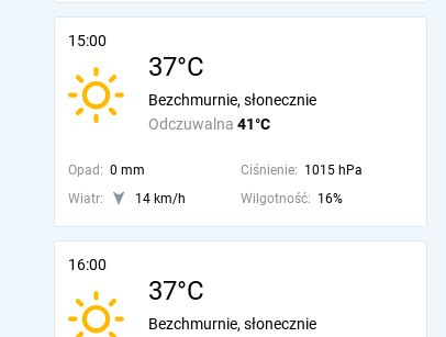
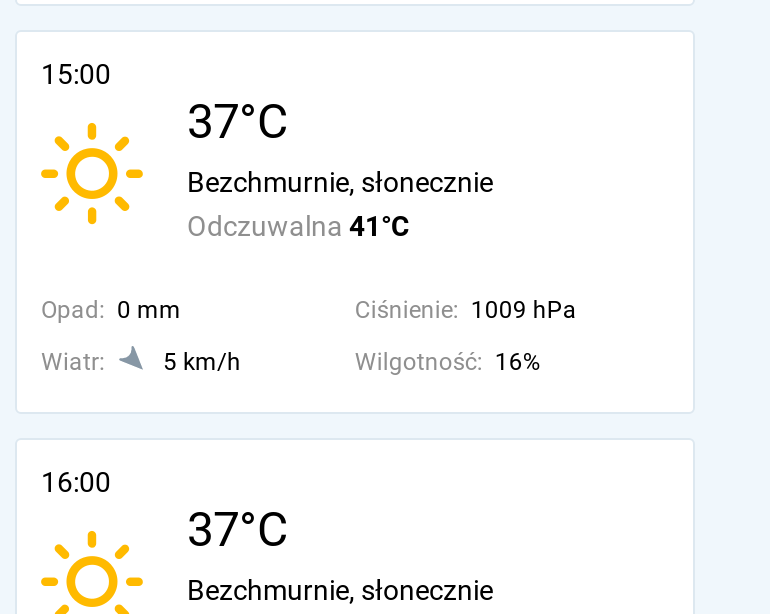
- Ciśnienie: 1015 hPa
+ Ciśnienie: 1009 hPa

- 14 km/h
+ 5 km/h
